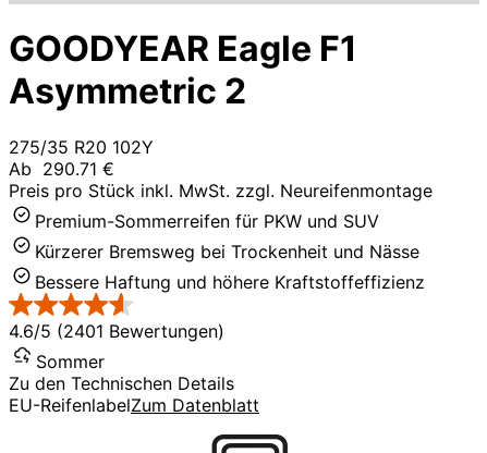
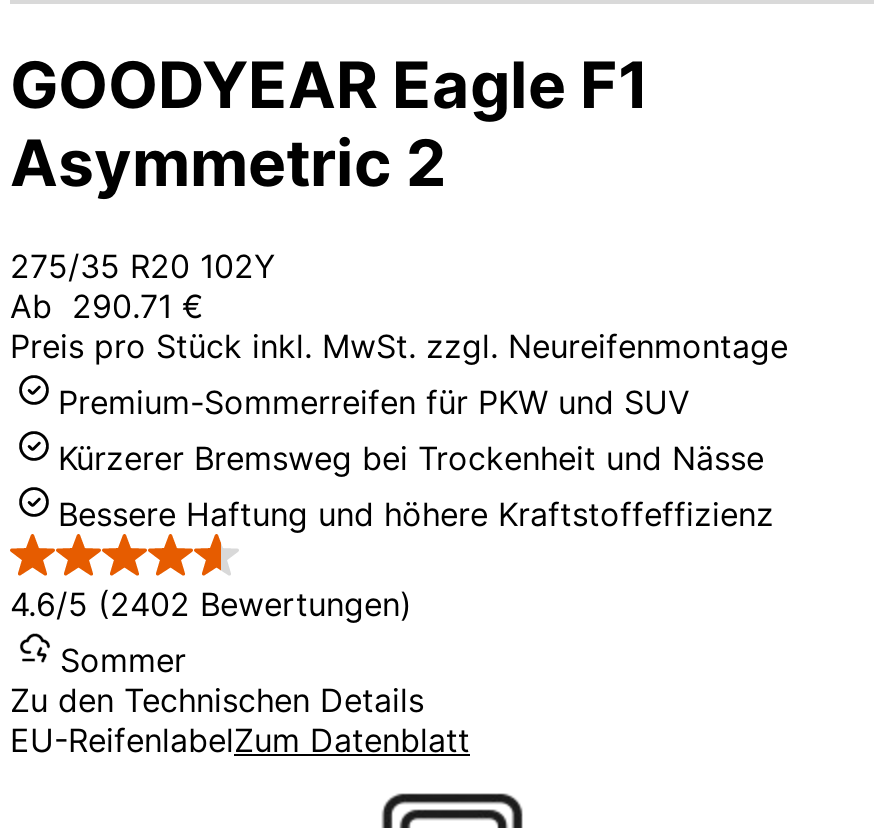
- 4.6/5 (2401 Bewertungen)
+ 4.6/5 (2402 Bewertungen)
